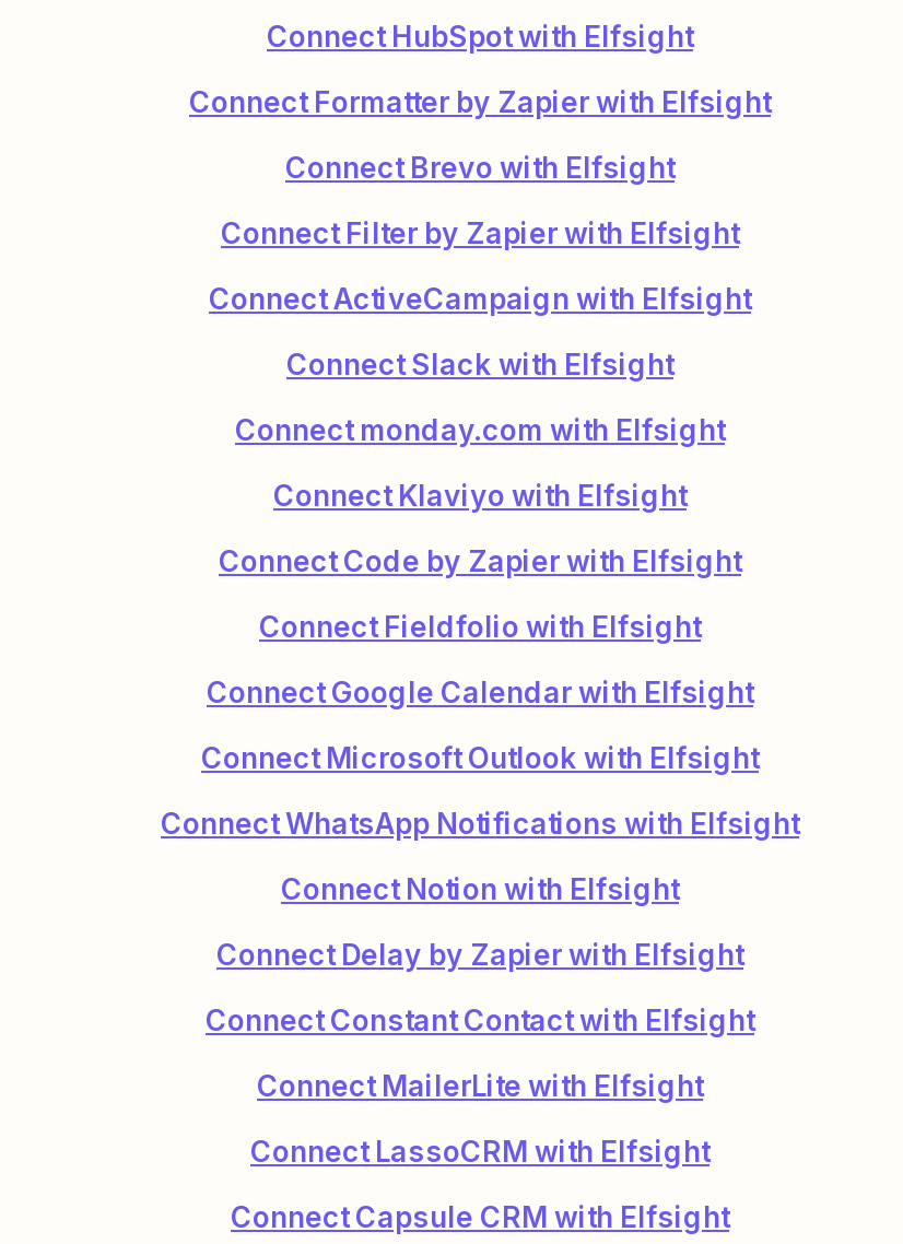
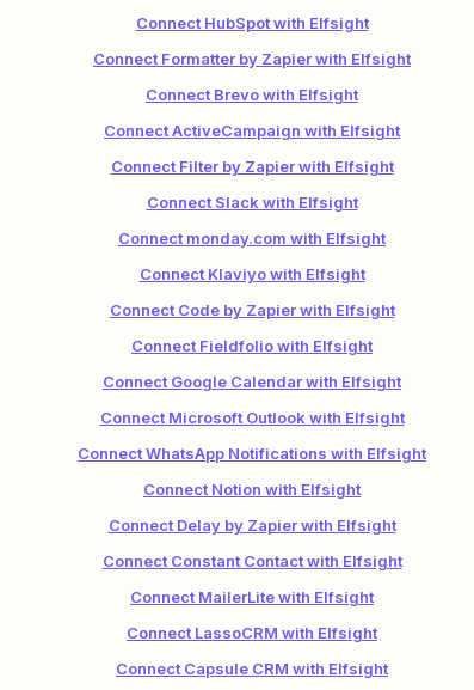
moved down: Connect Filter by Zapier with Elfsight

moved up: Connect ActiveCampaign with Elfsight
